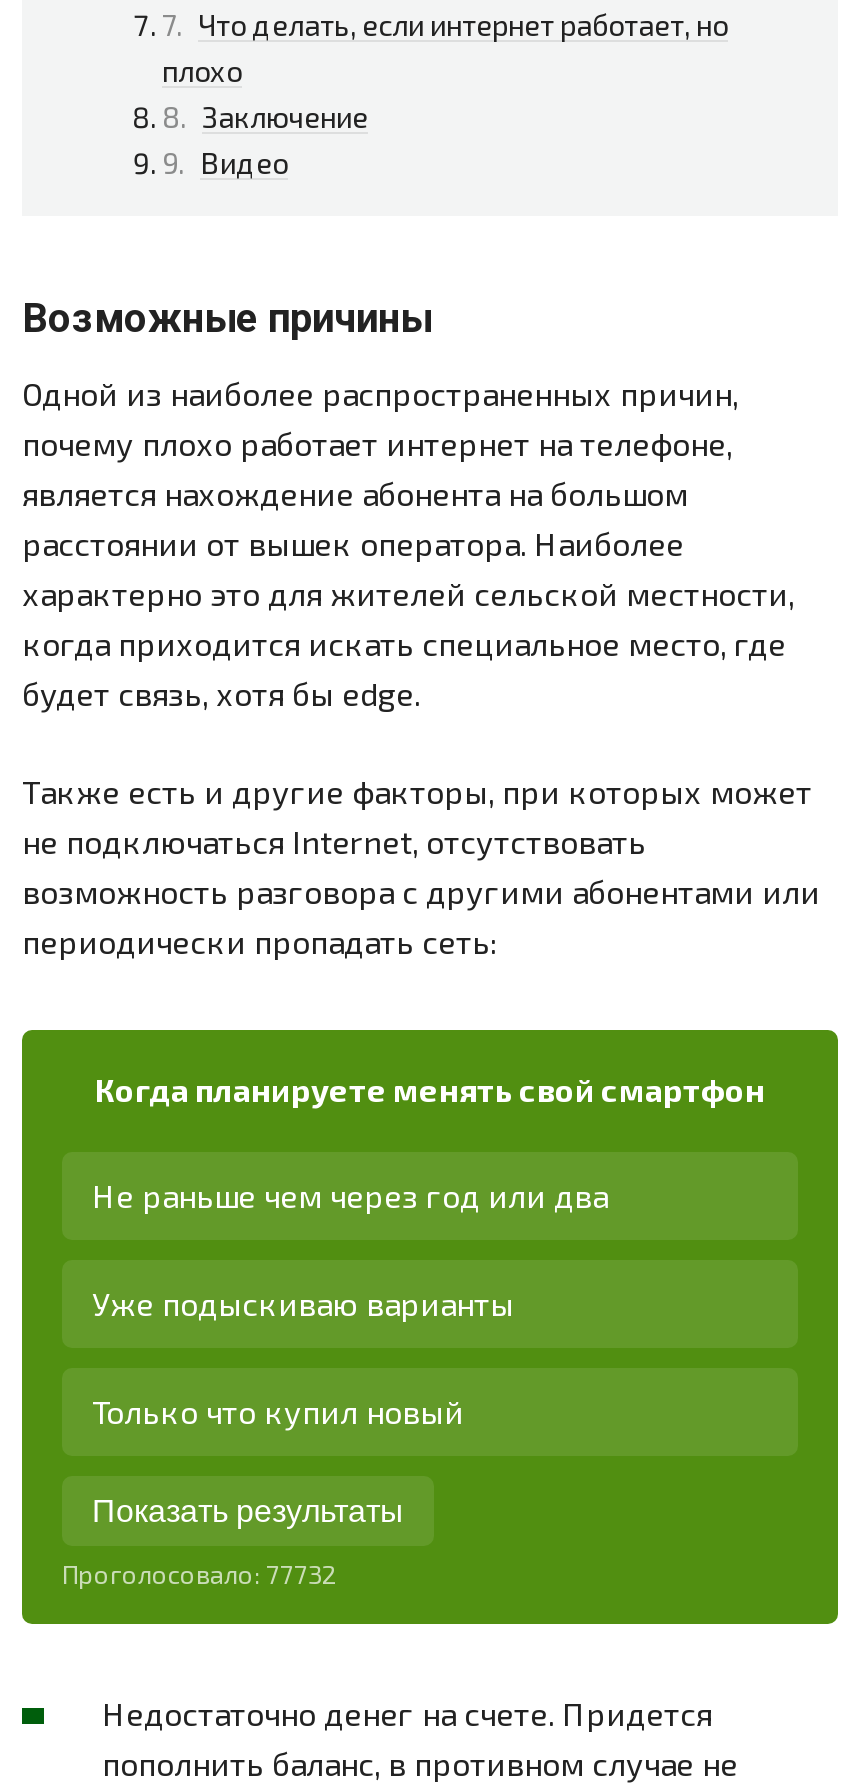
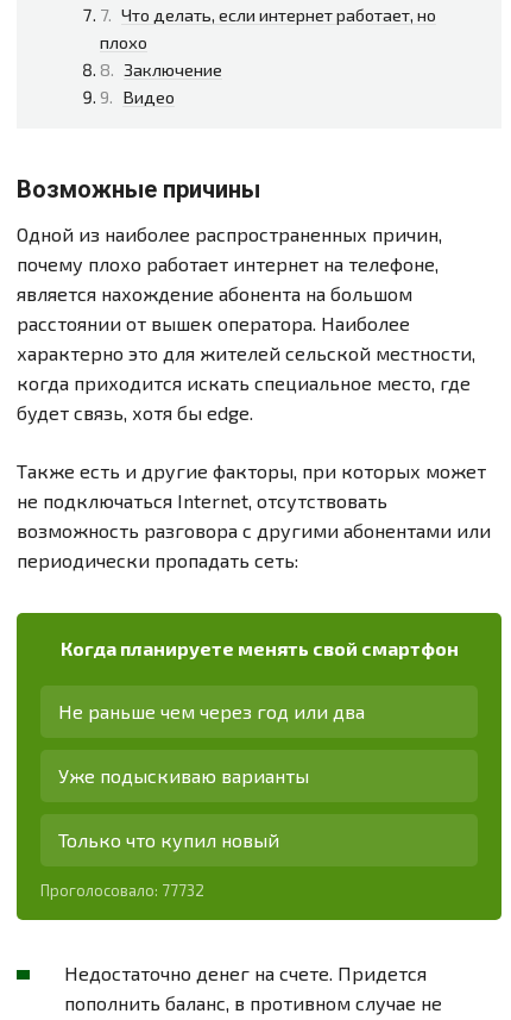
- Показать результаты
